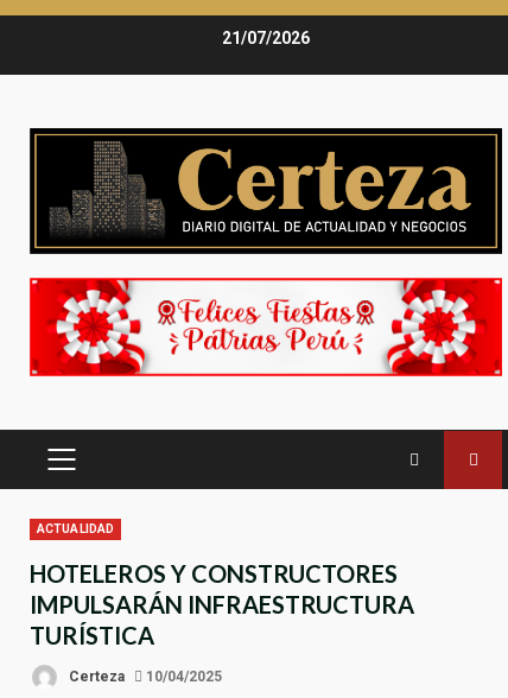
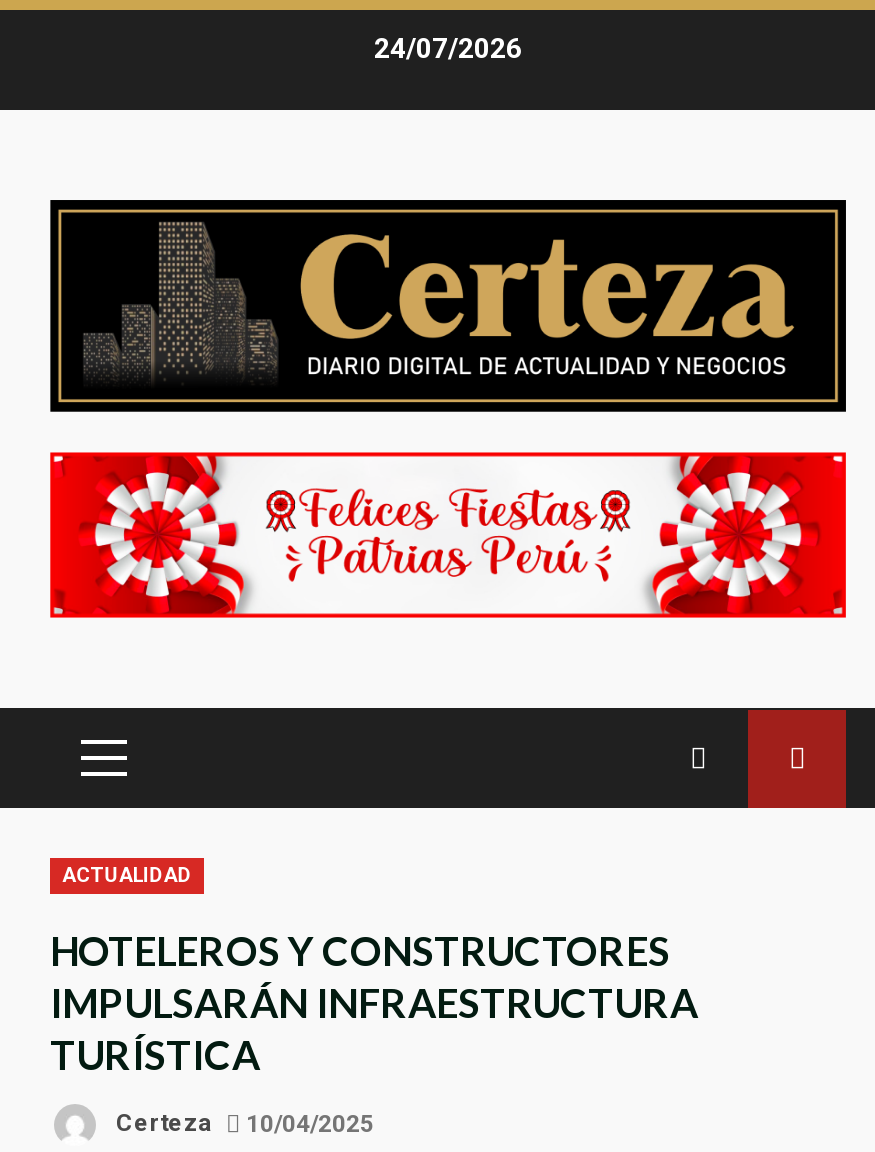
- 21/07/2026
+ 24/07/2026
